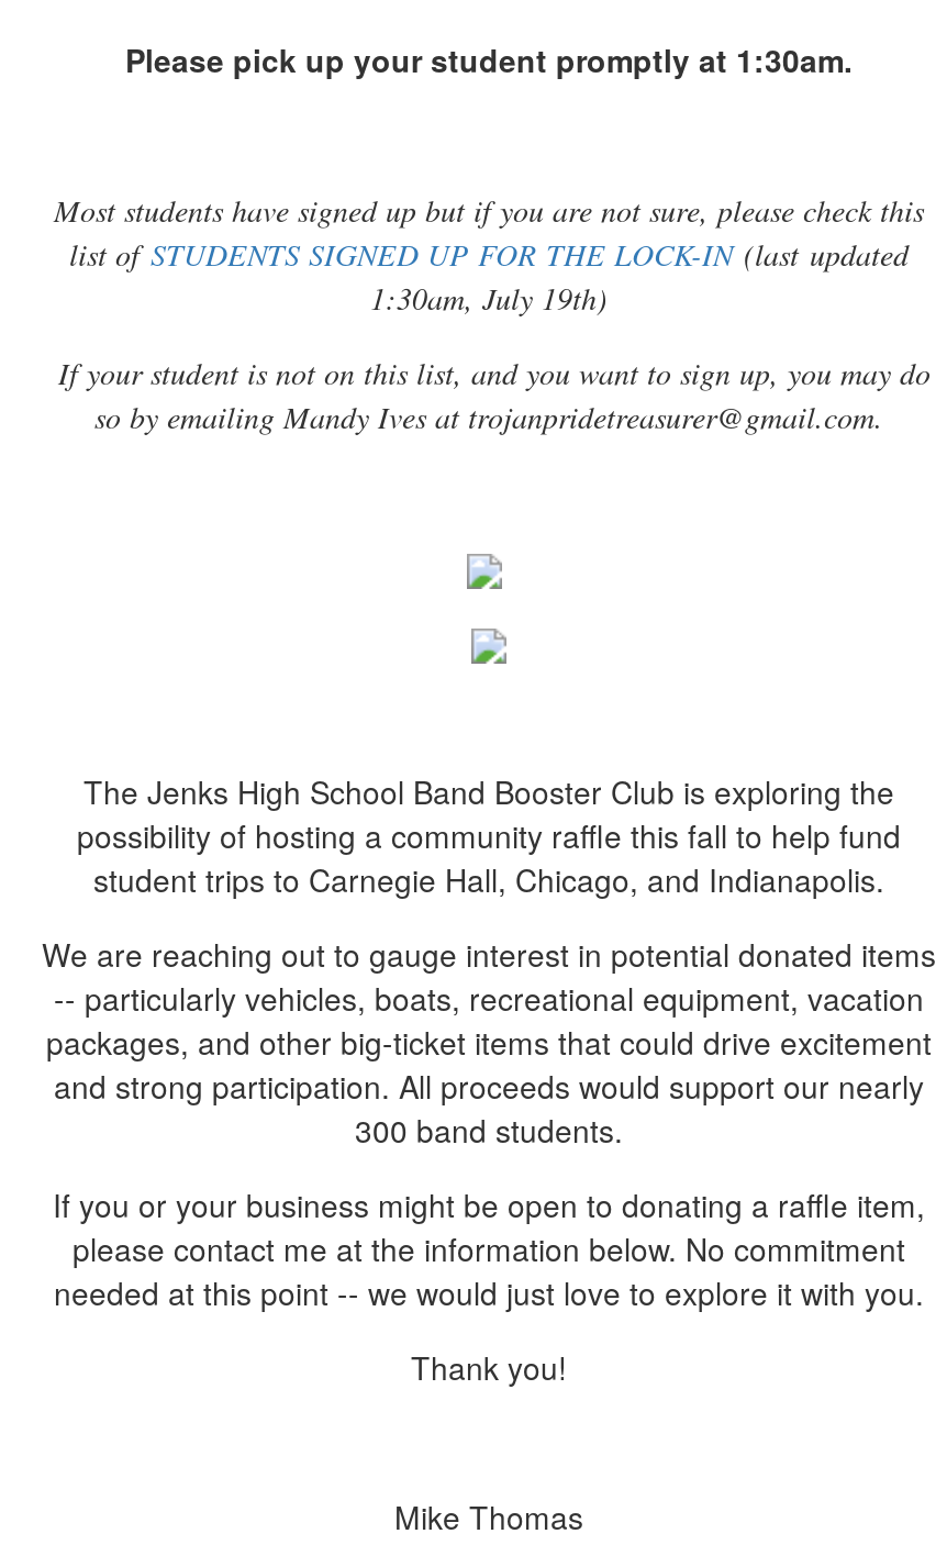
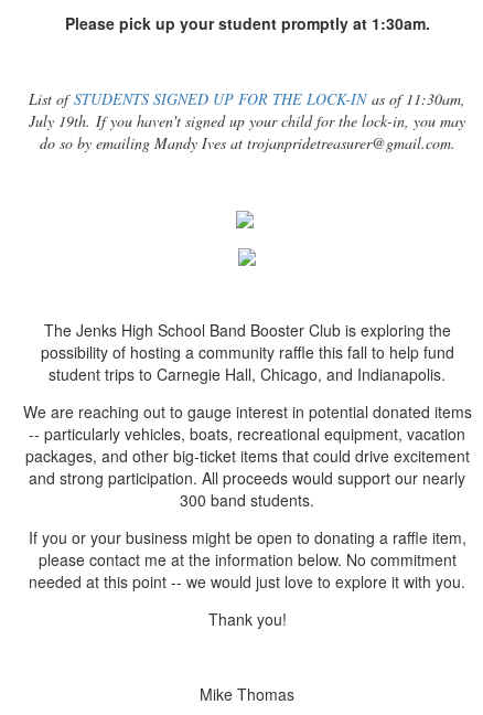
- Most students have signed up but if you are not sure, please check this
- list of STUDENTS SIGNED UP FOR THE LOCK-IN (last updated
- 1:30am, July 19th)
- If your student is not on this list, and you want to sign up, you may do
- so by emailing Mandy Ives at trojanpridetreasurer@gmail.com.
+ List ofSTUDENTS SIGNED UP FOR THE LOCK-IN as of 11:30am,
+ July 19th. If you haven't signed up your child for the lock-in, you may
+ do so by emailing Mandy Ives at trojanpridetreasurer@gmail.com.
